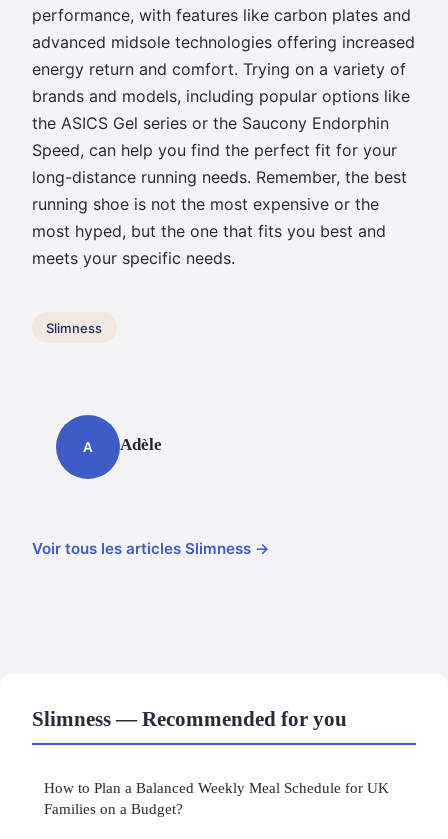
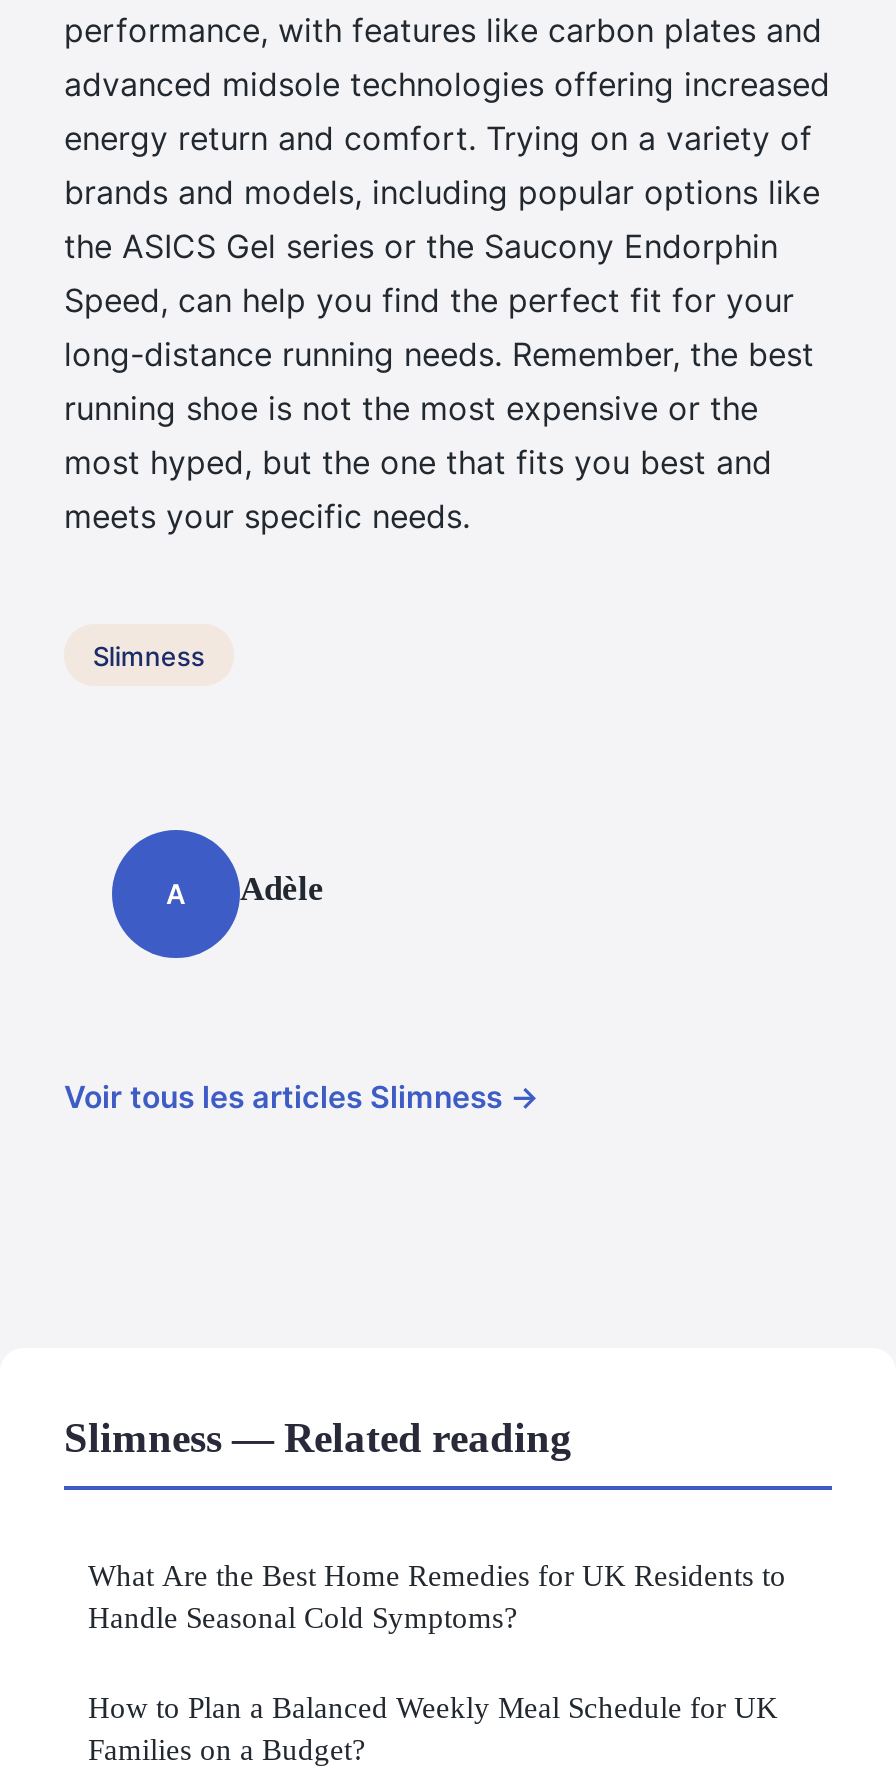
- Slimness — Recommended for you
+ Slimness — Related reading
+ What Are the Best Home Remedies for UK Residents to
+ Handle Seasonal Cold Symptoms?
